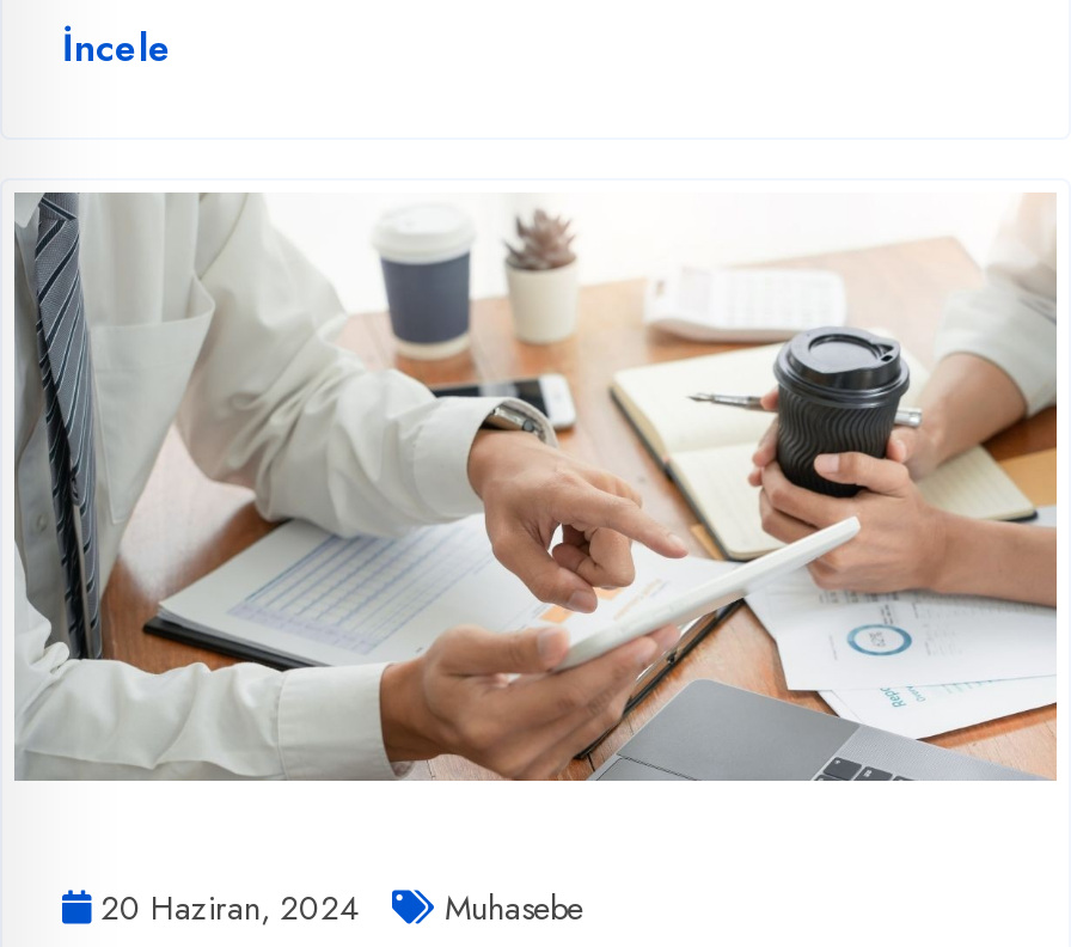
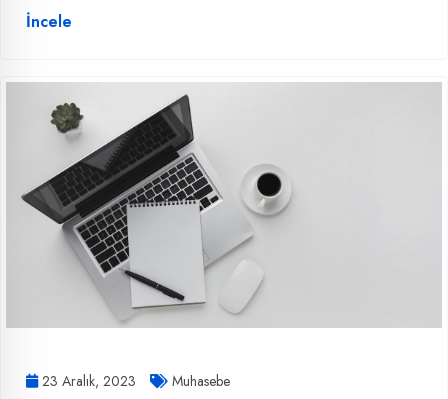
- [image]
+ [image]

- 20 Haziran, 2024 Muhasebe
+ 23 Aralık, 2023 Muhasebe
